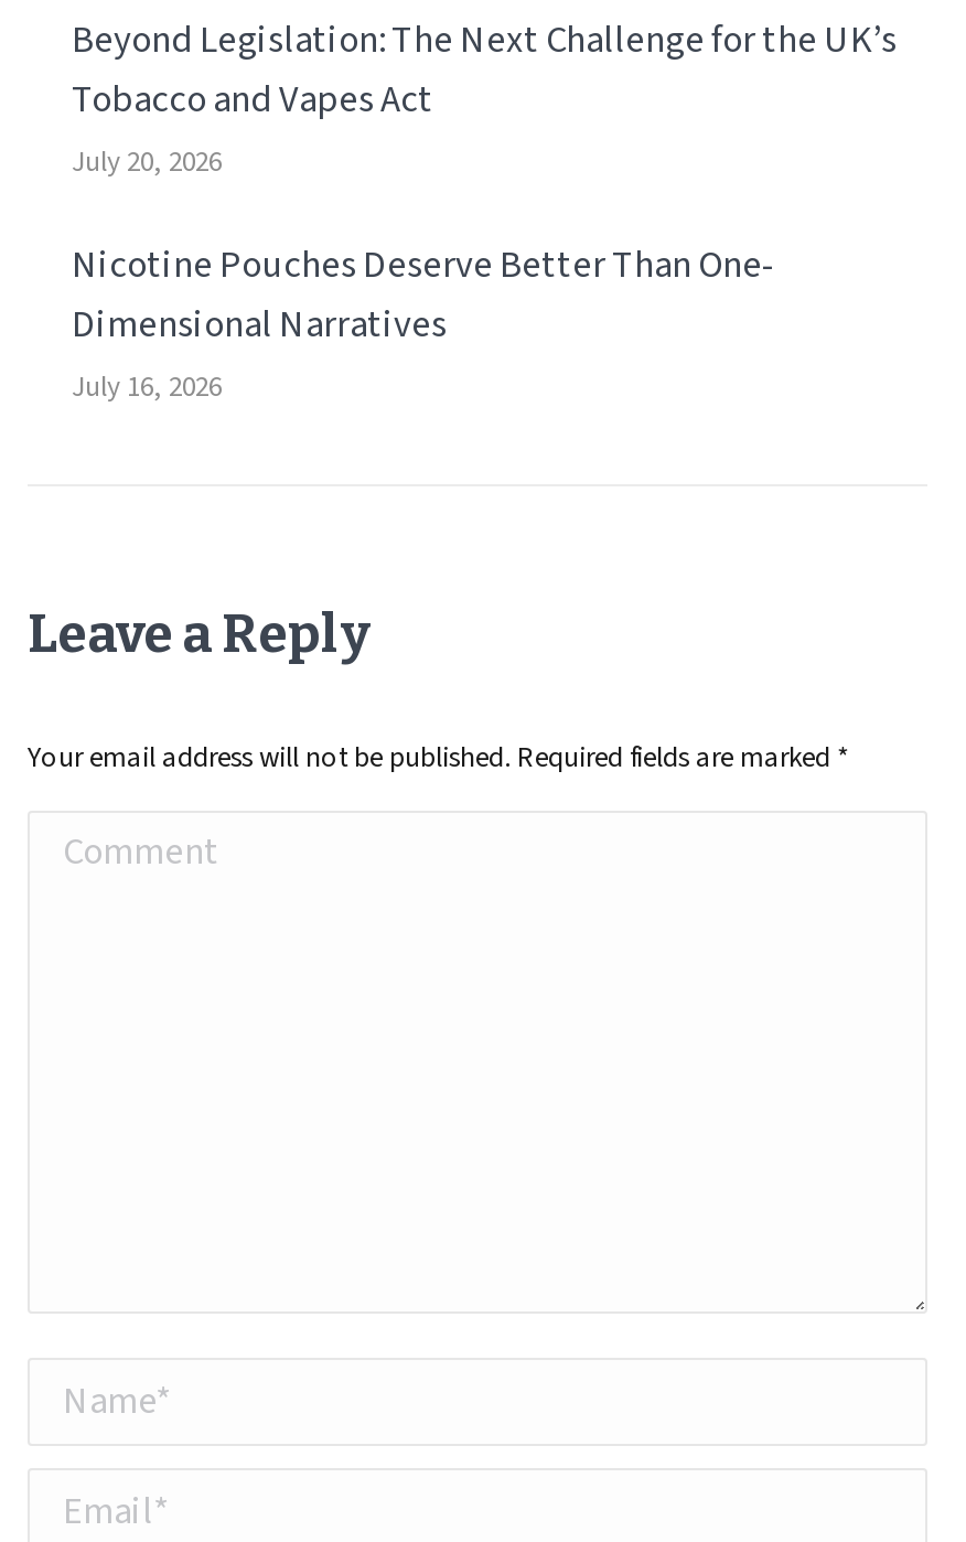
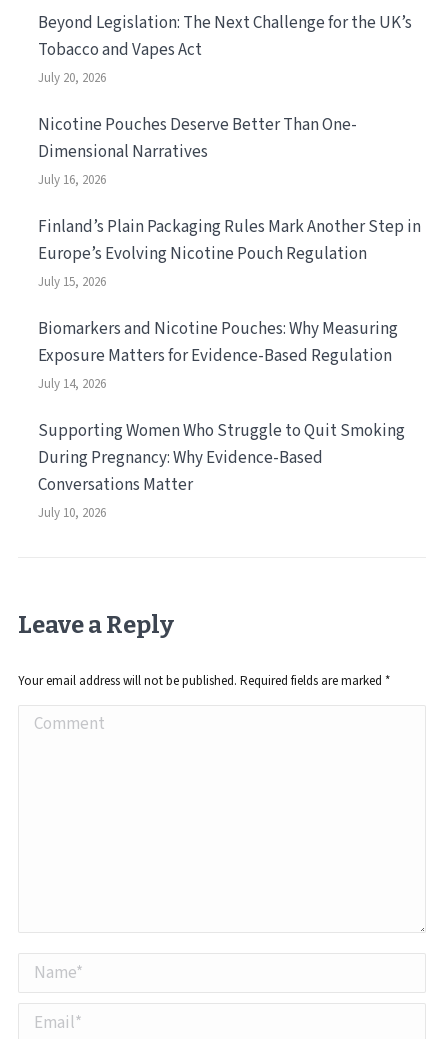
+ Finland’s Plain Packaging Rules Mark Another Step in
+ Europe’s Evolving Nicotine Pouch Regulation
+ July 15, 2026
+ Biomarkers and Nicotine Pouches: Why Measuring
+ Exposure Matters for Evidence-Based Regulation
+ July 14, 2026
+ Supporting Women Who Struggle to Quit Smoking
+ During Pregnancy: Why Evidence-Based
+ Conversations Matter
+ July 10, 2026
